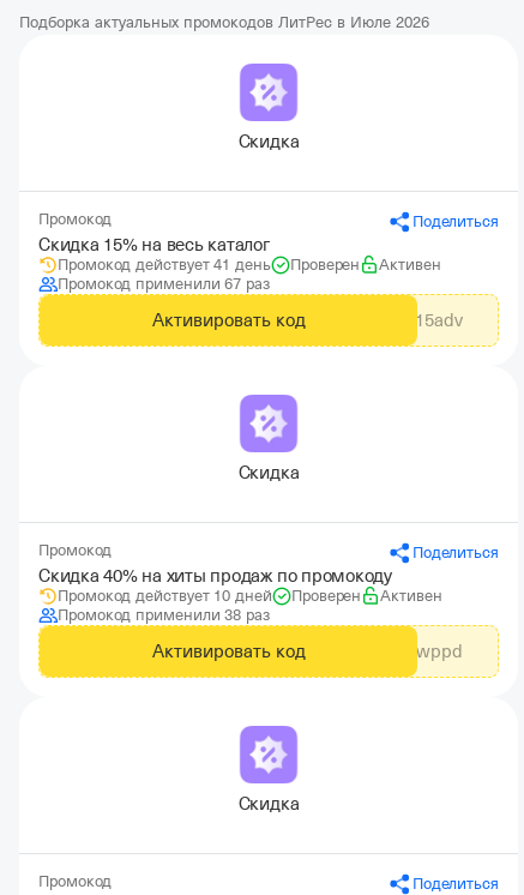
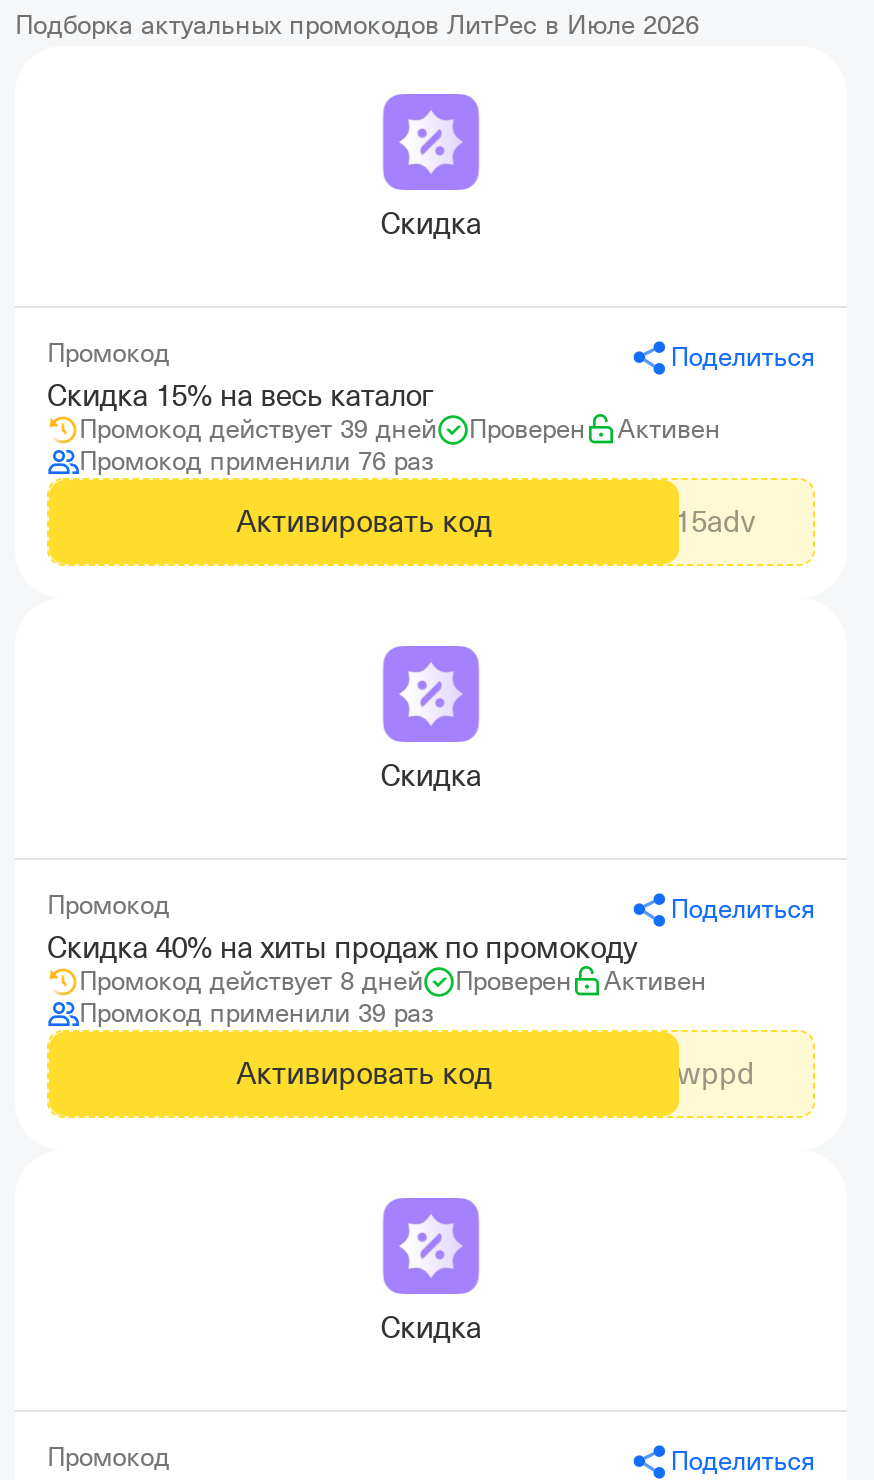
- Промокод действует 41 день
+ Промокод действует 39 дней

- Промокод применили 67 раз
+ Промокод применили 76 раз

- Промокод действует 10 дней
+ Промокод действует 8 дней

- Промокод применили 38 раз
+ Промокод применили 39 раз
